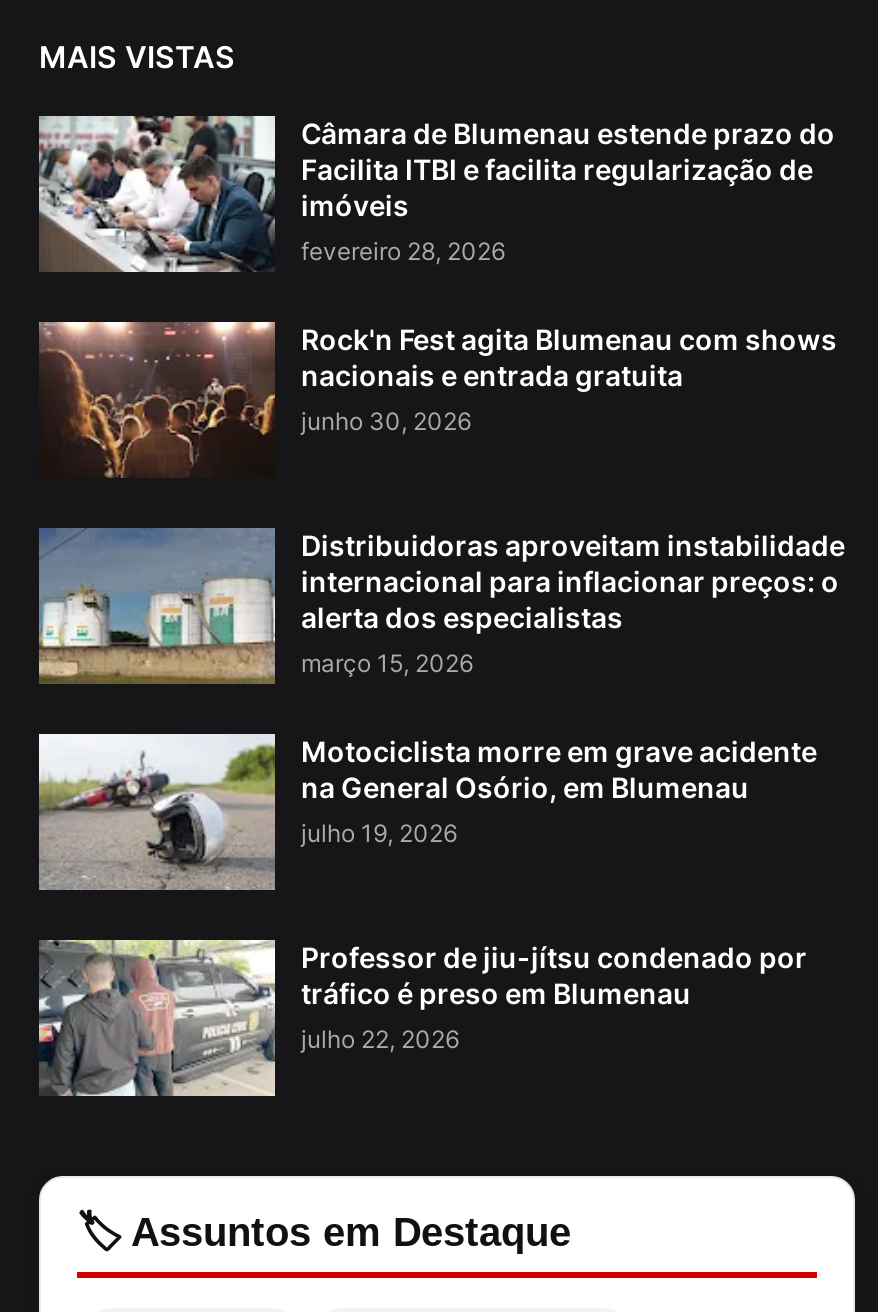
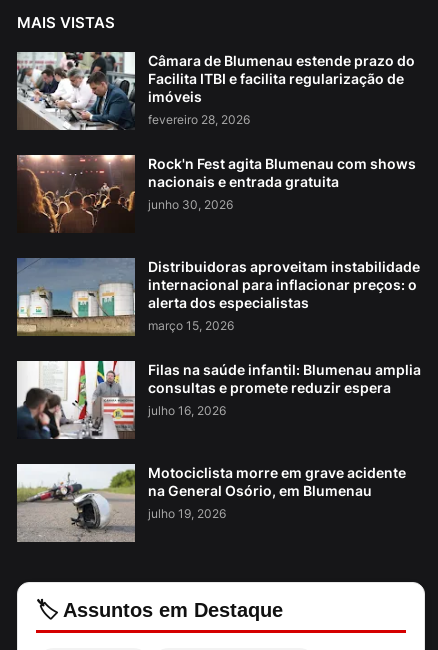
+ [image]
+ Filas na saúde infantil: Blumenau amplia
+ consultas e promete reduzir espera
+ julho 16, 2026

moved down: [image] | Motociclista morre em grave acidente | na General Osório, em Blumenau | julho 19, 2026

- [image]
- Professor de jiu-jítsu condenado por
- tráfico é preso em Blumenau
- julho 22, 2026
